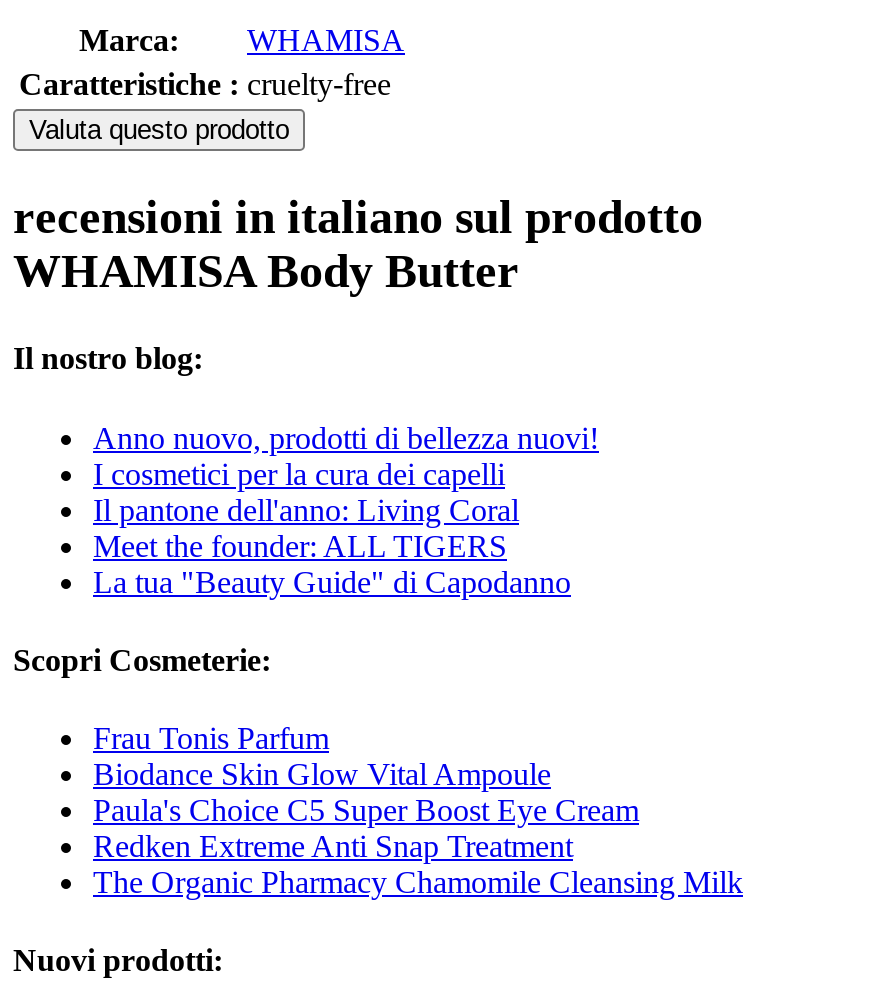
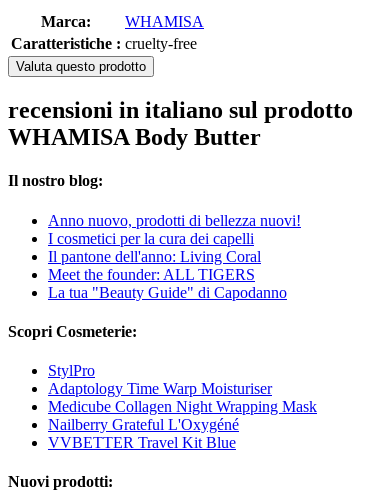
- Frau Tonis Parfum
- Biodance Skin Glow Vital Ampoule
- Paula's Choice C5 Super Boost Eye Cream
- Redken Extreme Anti Snap Treatment
- The Organic Pharmacy Chamomile Cleansing Milk
+ StylPro
+ Adaptology Time Warp Moisturiser
+ Medicube Collagen Night Wrapping Mask
+ Nailberry Grateful L'Oxygéné
+ VVBETTER Travel Kit Blue
